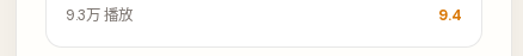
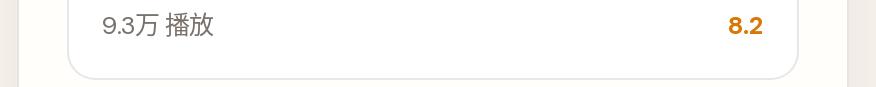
- 9.4
+ 8.2
